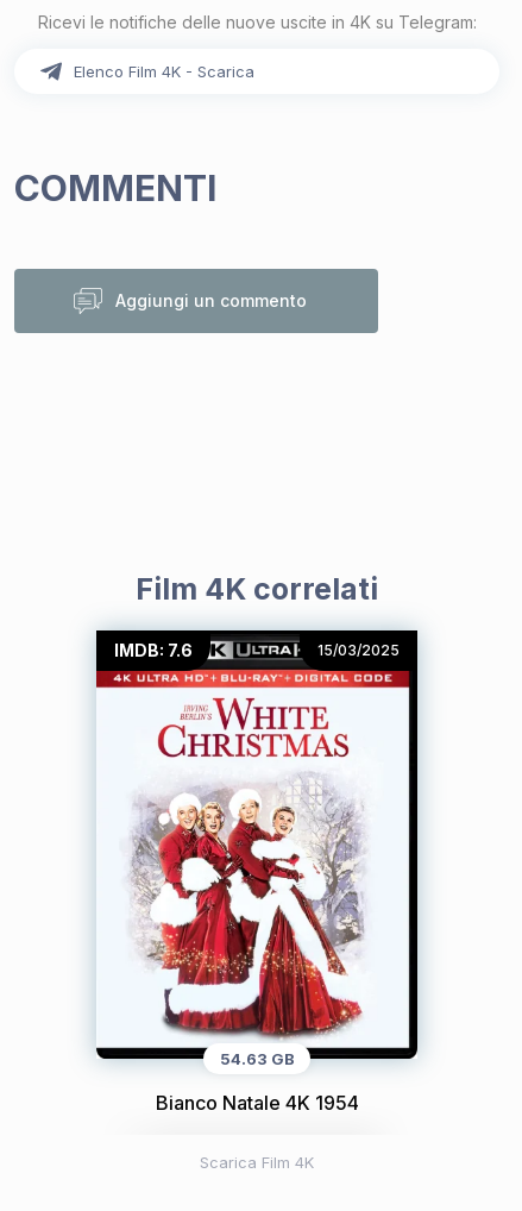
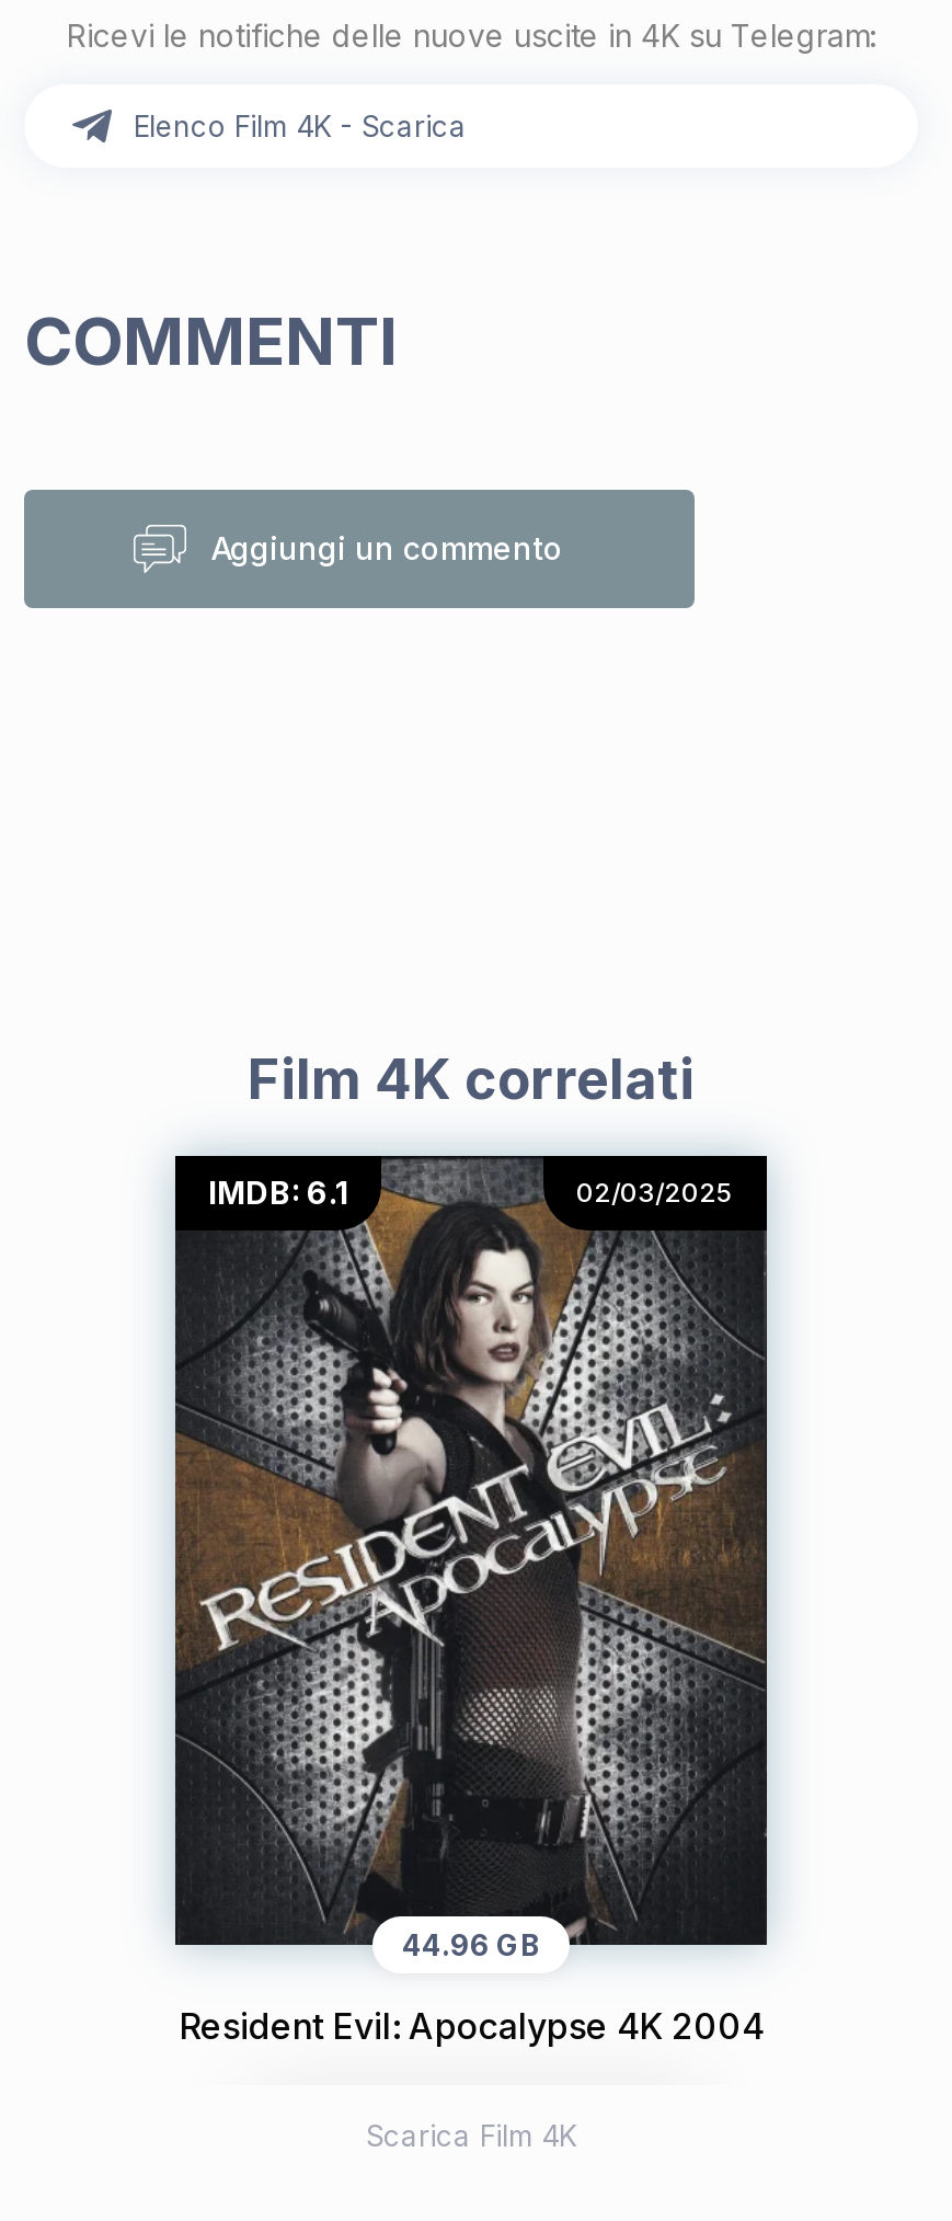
- [image]
- IMDB: 7.6
- 15/03/2025
+ [image]
+ IMDB: 6.1
+ 02/03/2025

- 54.63 GB
+ 44.96 GB

- Bianco Natale 4K 1954
+ Resident Evil: Apocalypse 4K 2004
